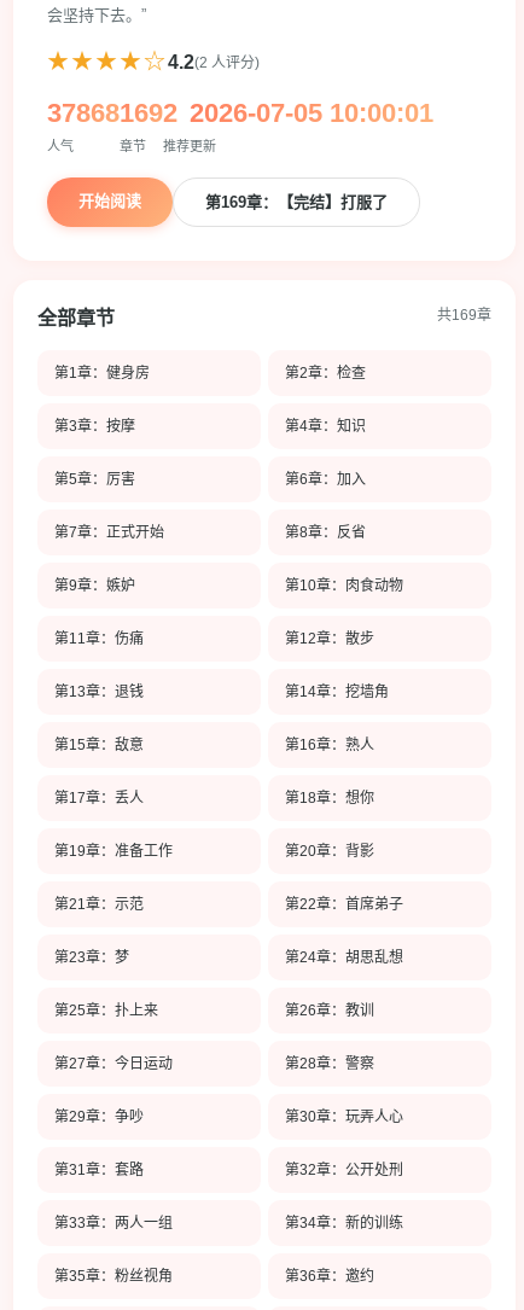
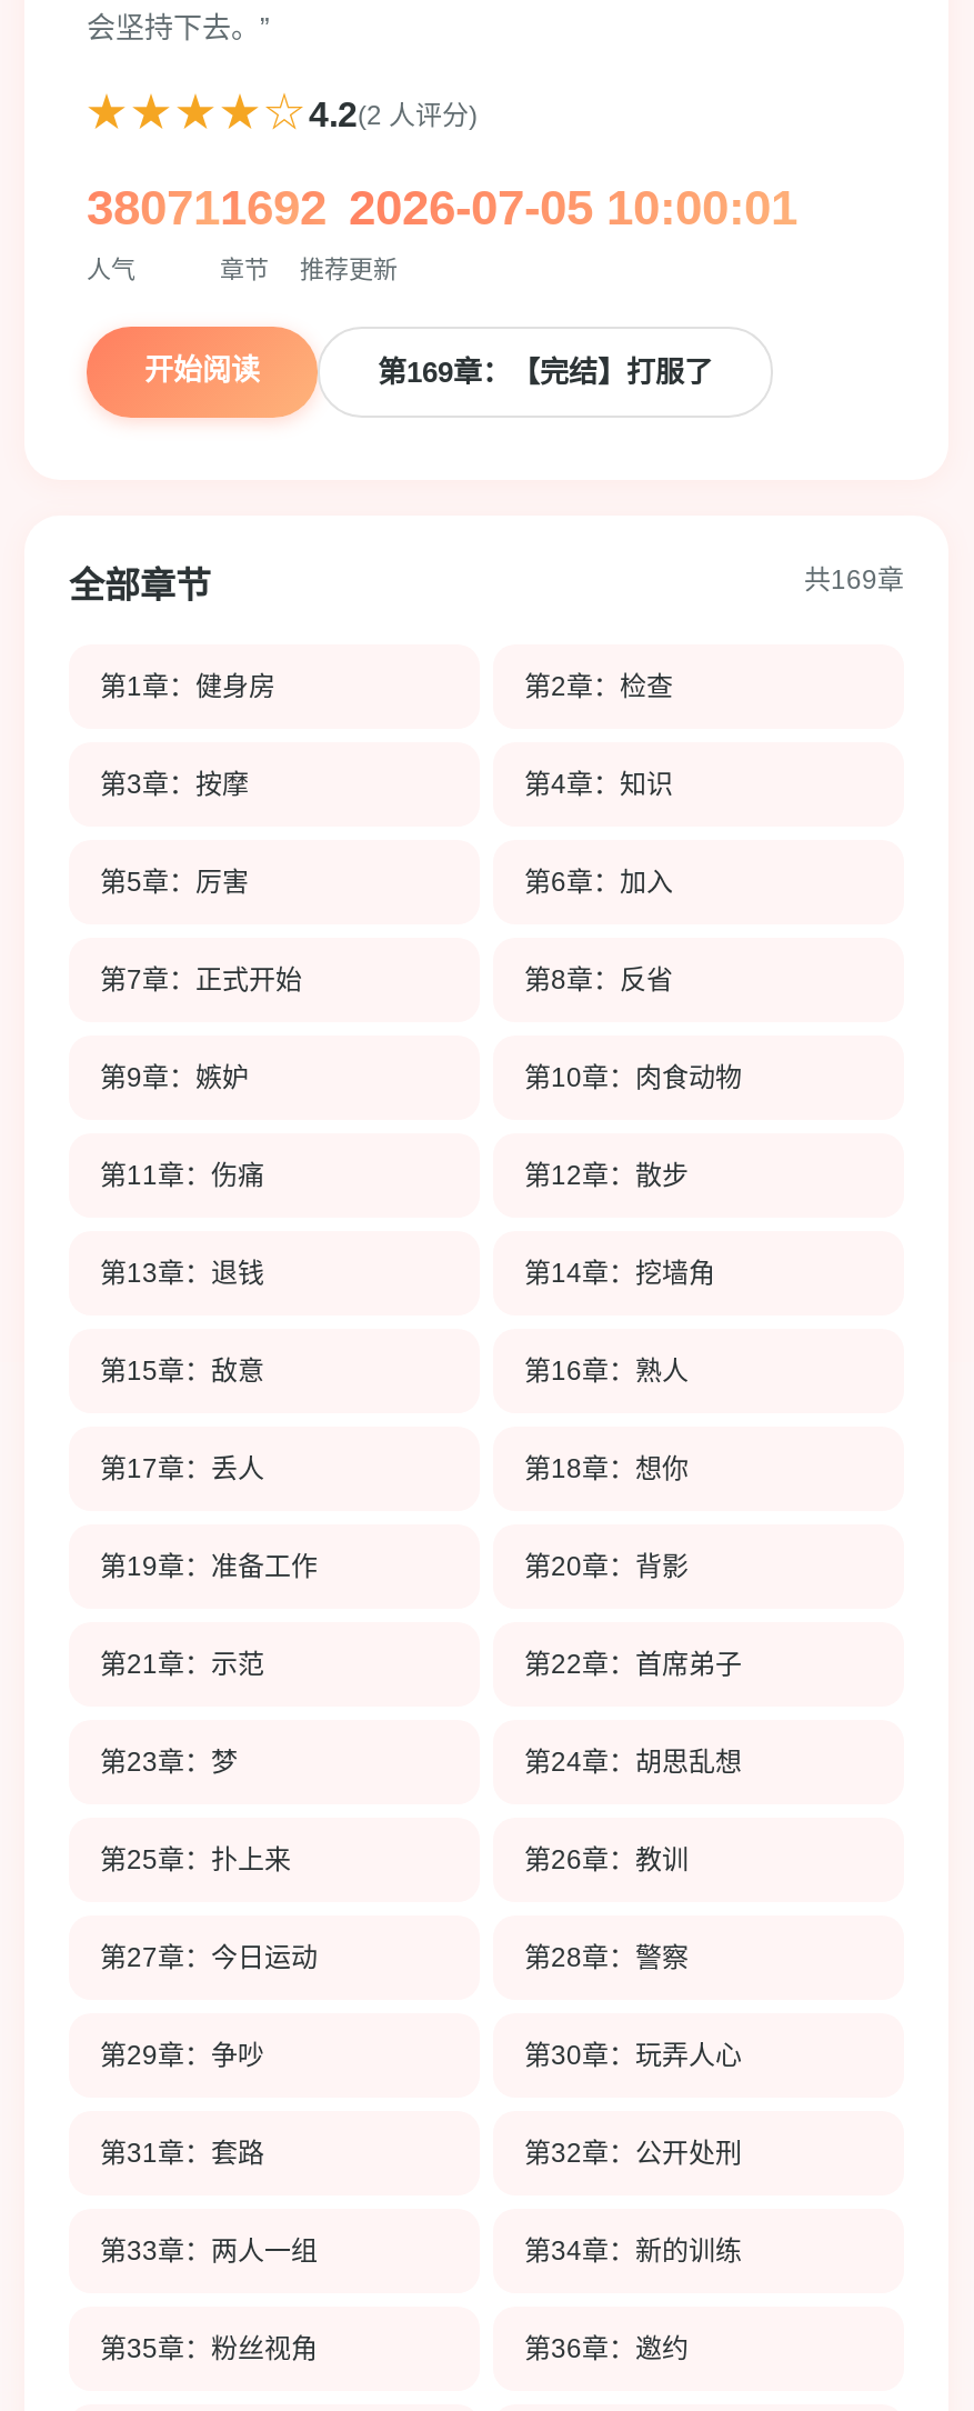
- 37868 169 2 2026-07-05 10:00:01
+ 38071 169 2 2026-07-05 10:00:01
